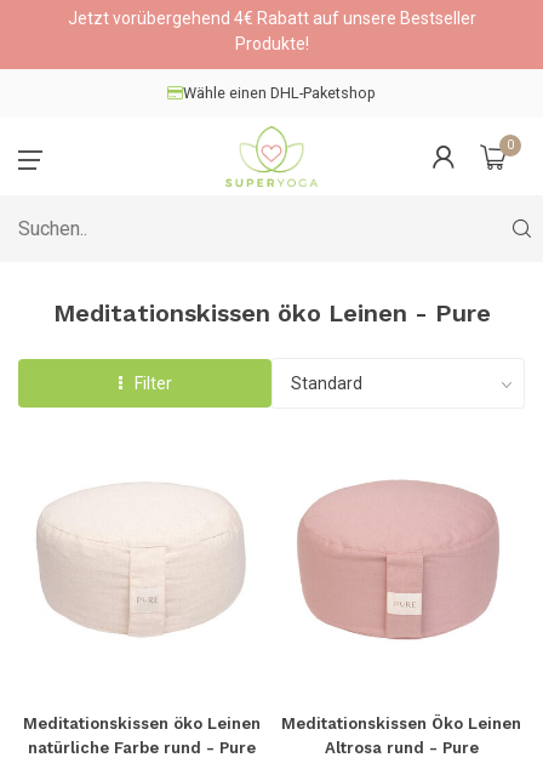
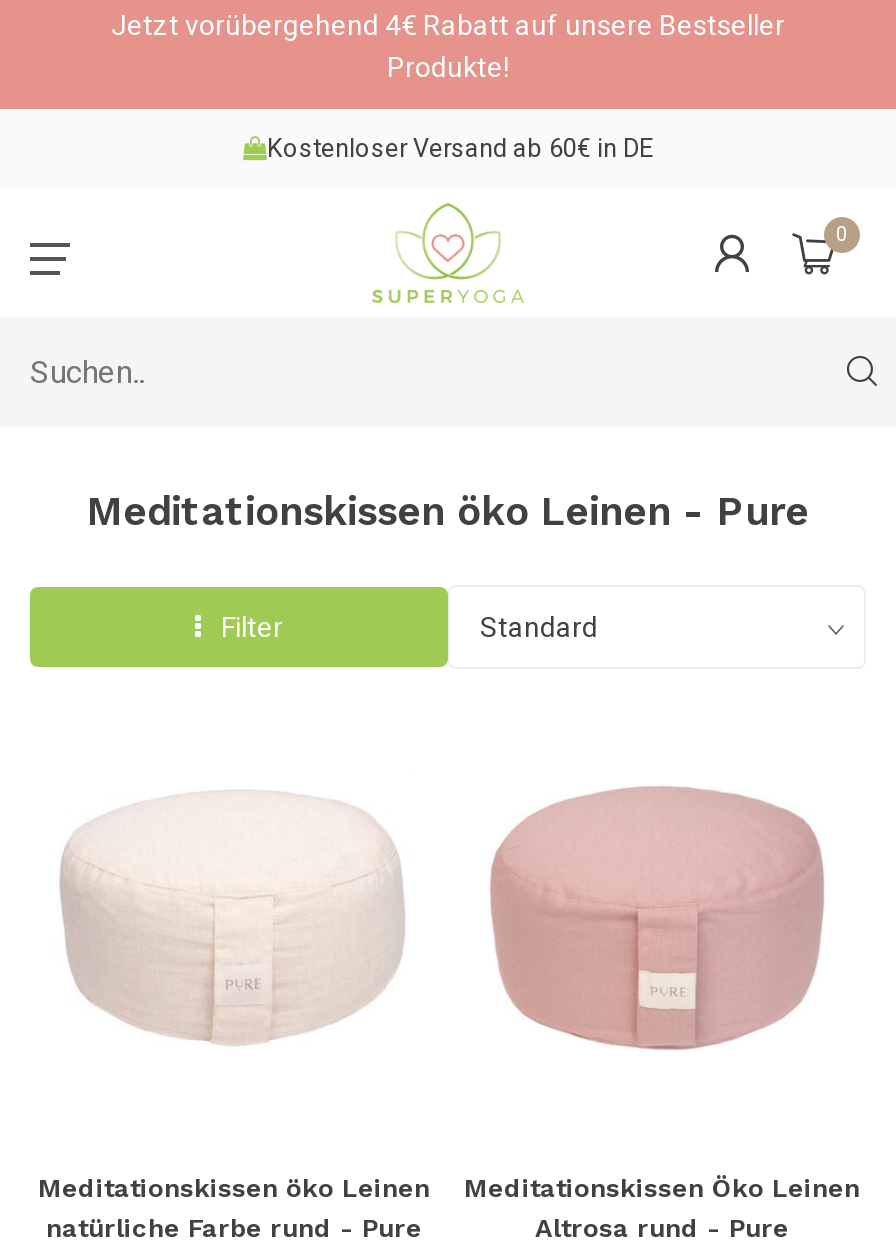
- Wähle einen DHL-Paketshop
+ Kostenloser Versand ab 60€ in DE
